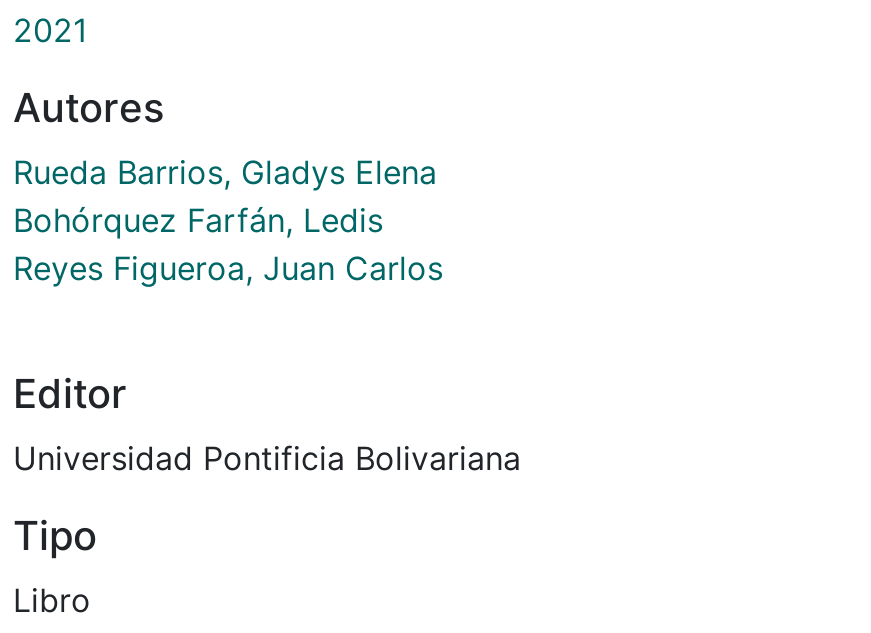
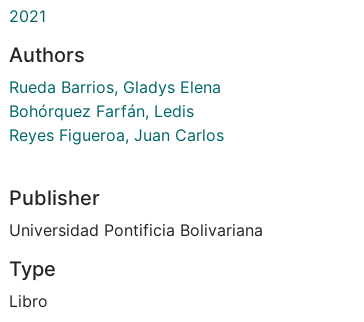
- Autores
+ Authors

- Editor
+ Publisher

- Tipo
+ Type
